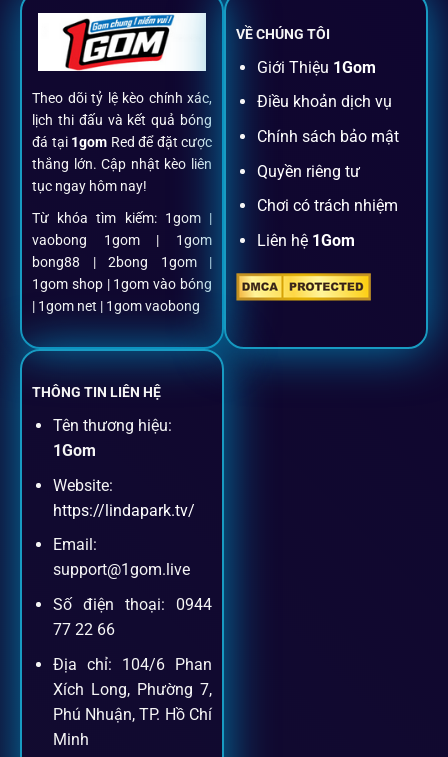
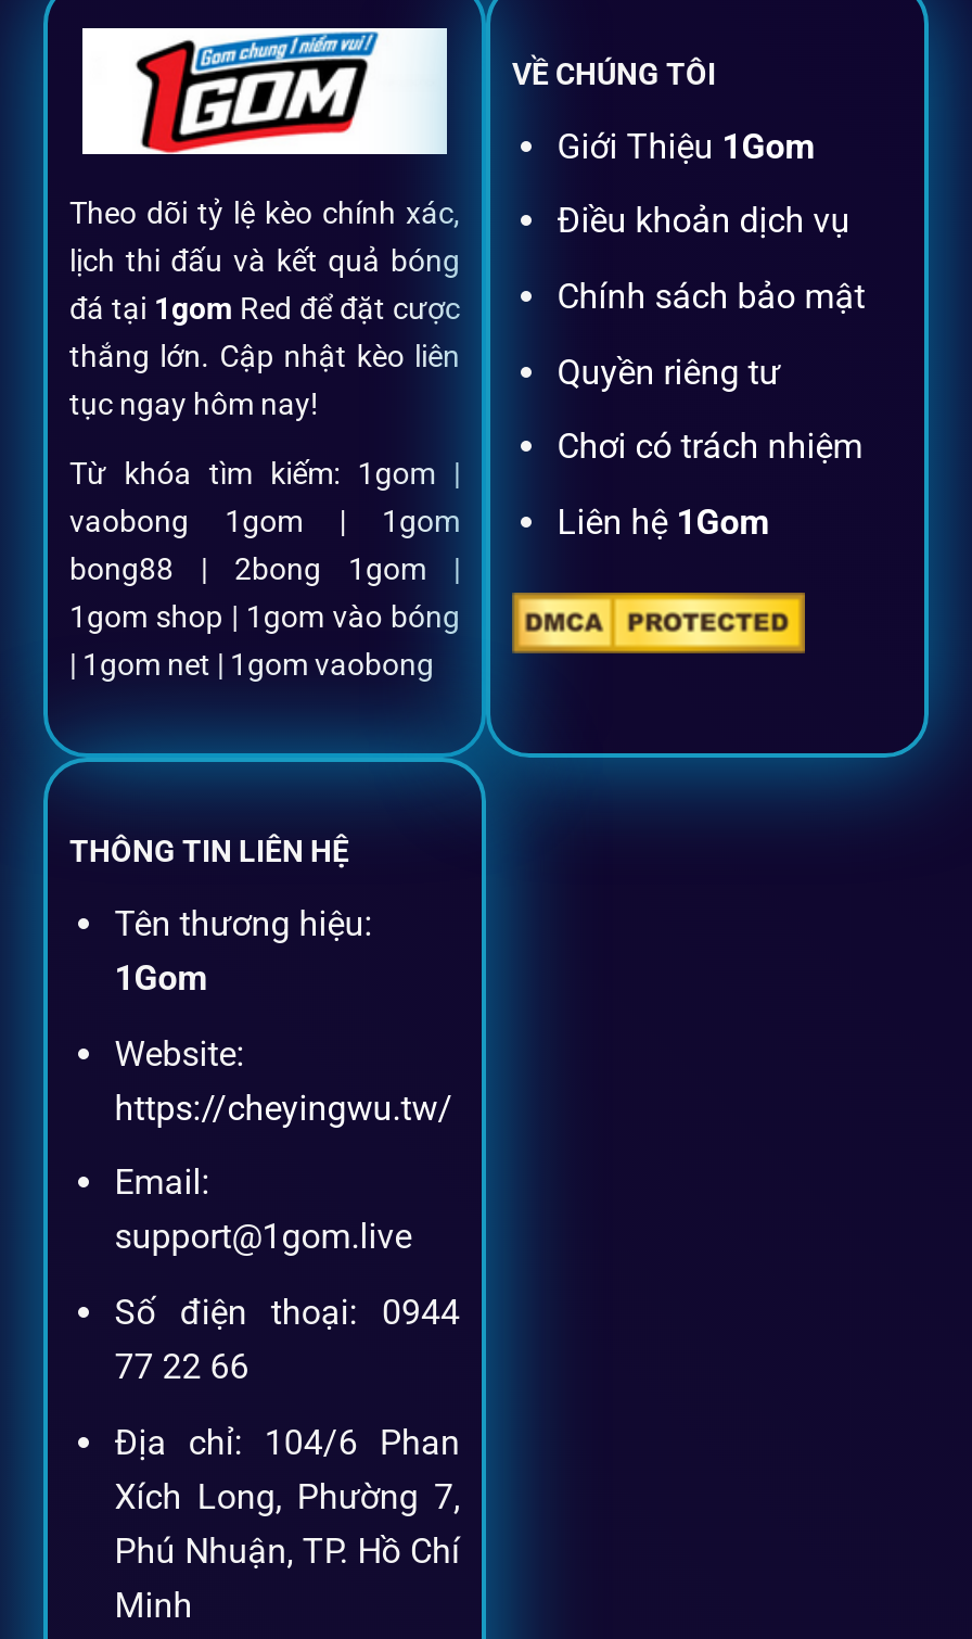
- https://lindapark.tv/
+ https://cheyingwu.tw/
